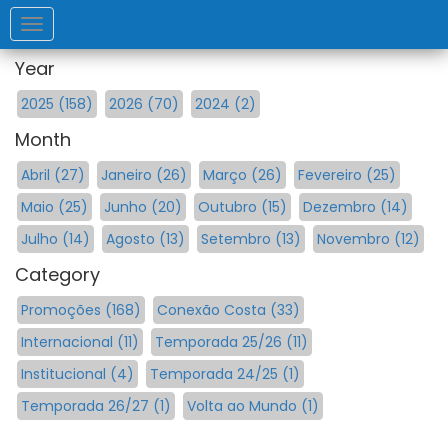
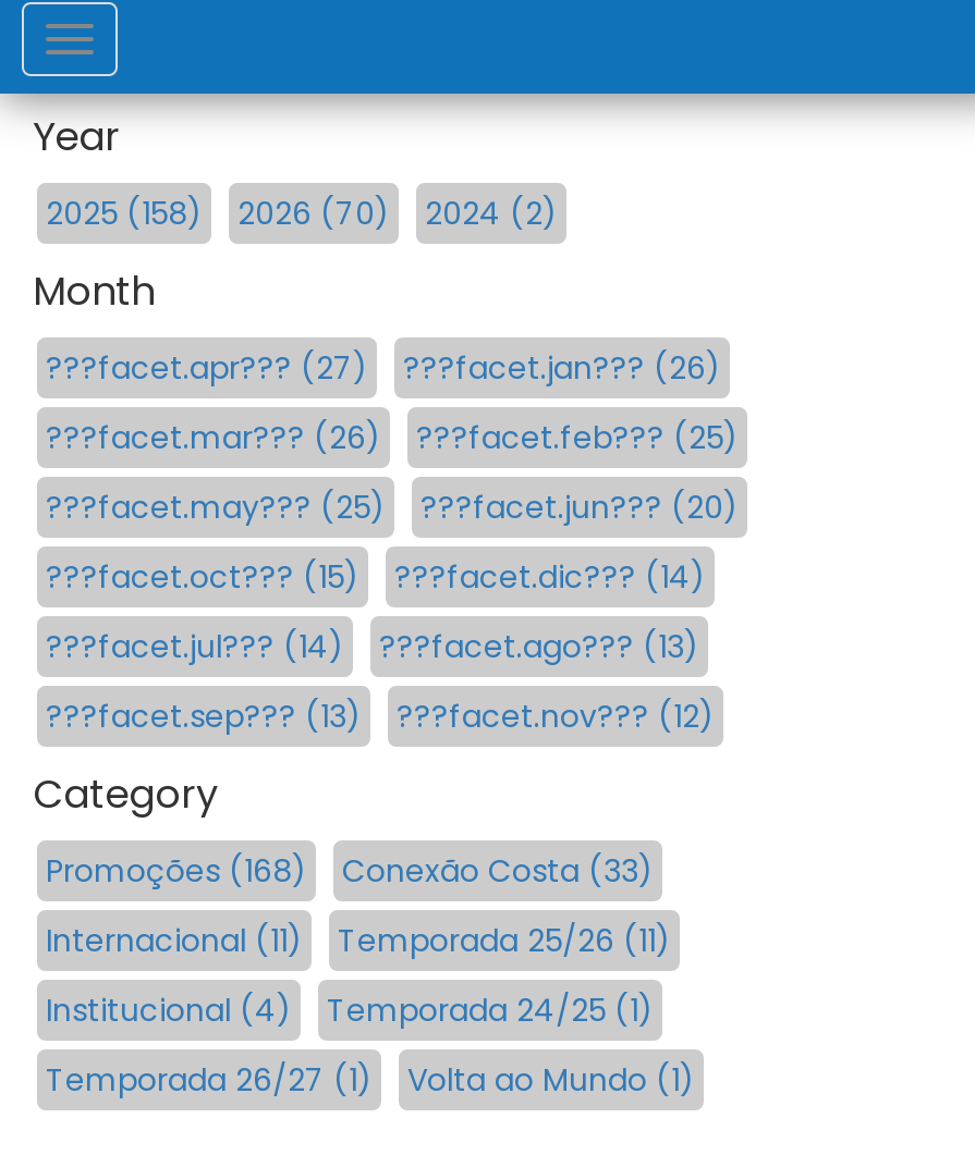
- Abril (27)
- Janeiro (26)
- Março (26)
- Fevereiro (25)
- Maio (25)
- Junho (20)
- Outubro (15)
- Dezembro (14)
- Julho (14)
- Agosto (13)
- Setembro (13)
- Novembro (12)
+ ???facet.apr??? (27)
+ ???facet.jan??? (26)
+ ???facet.mar??? (26)
+ ???facet.feb??? (25)
+ ???facet.may??? (25)
+ ???facet.jun??? (20)
+ ???facet.oct??? (15)
+ ???facet.dic??? (14)
+ ???facet.jul??? (14)
+ ???facet.ago??? (13)
+ ???facet.sep??? (13)
+ ???facet.nov??? (12)
